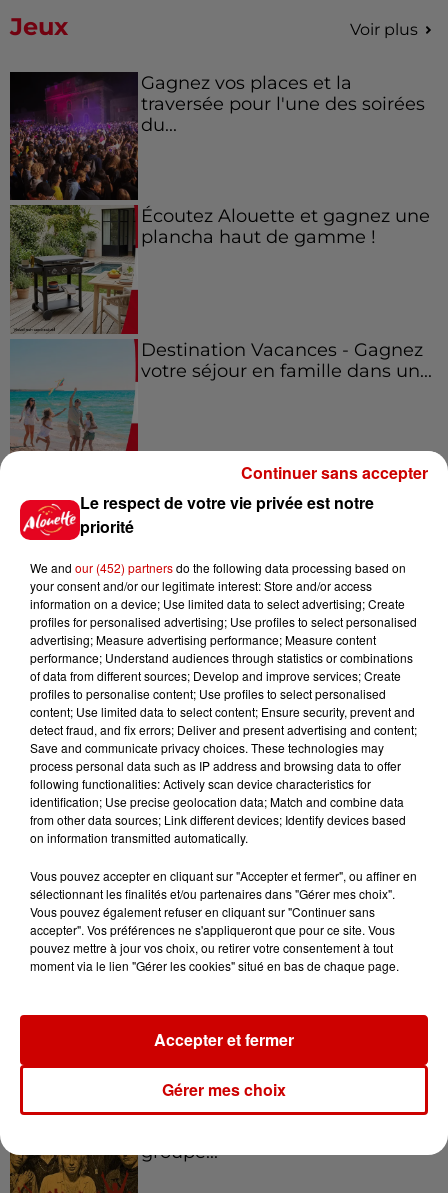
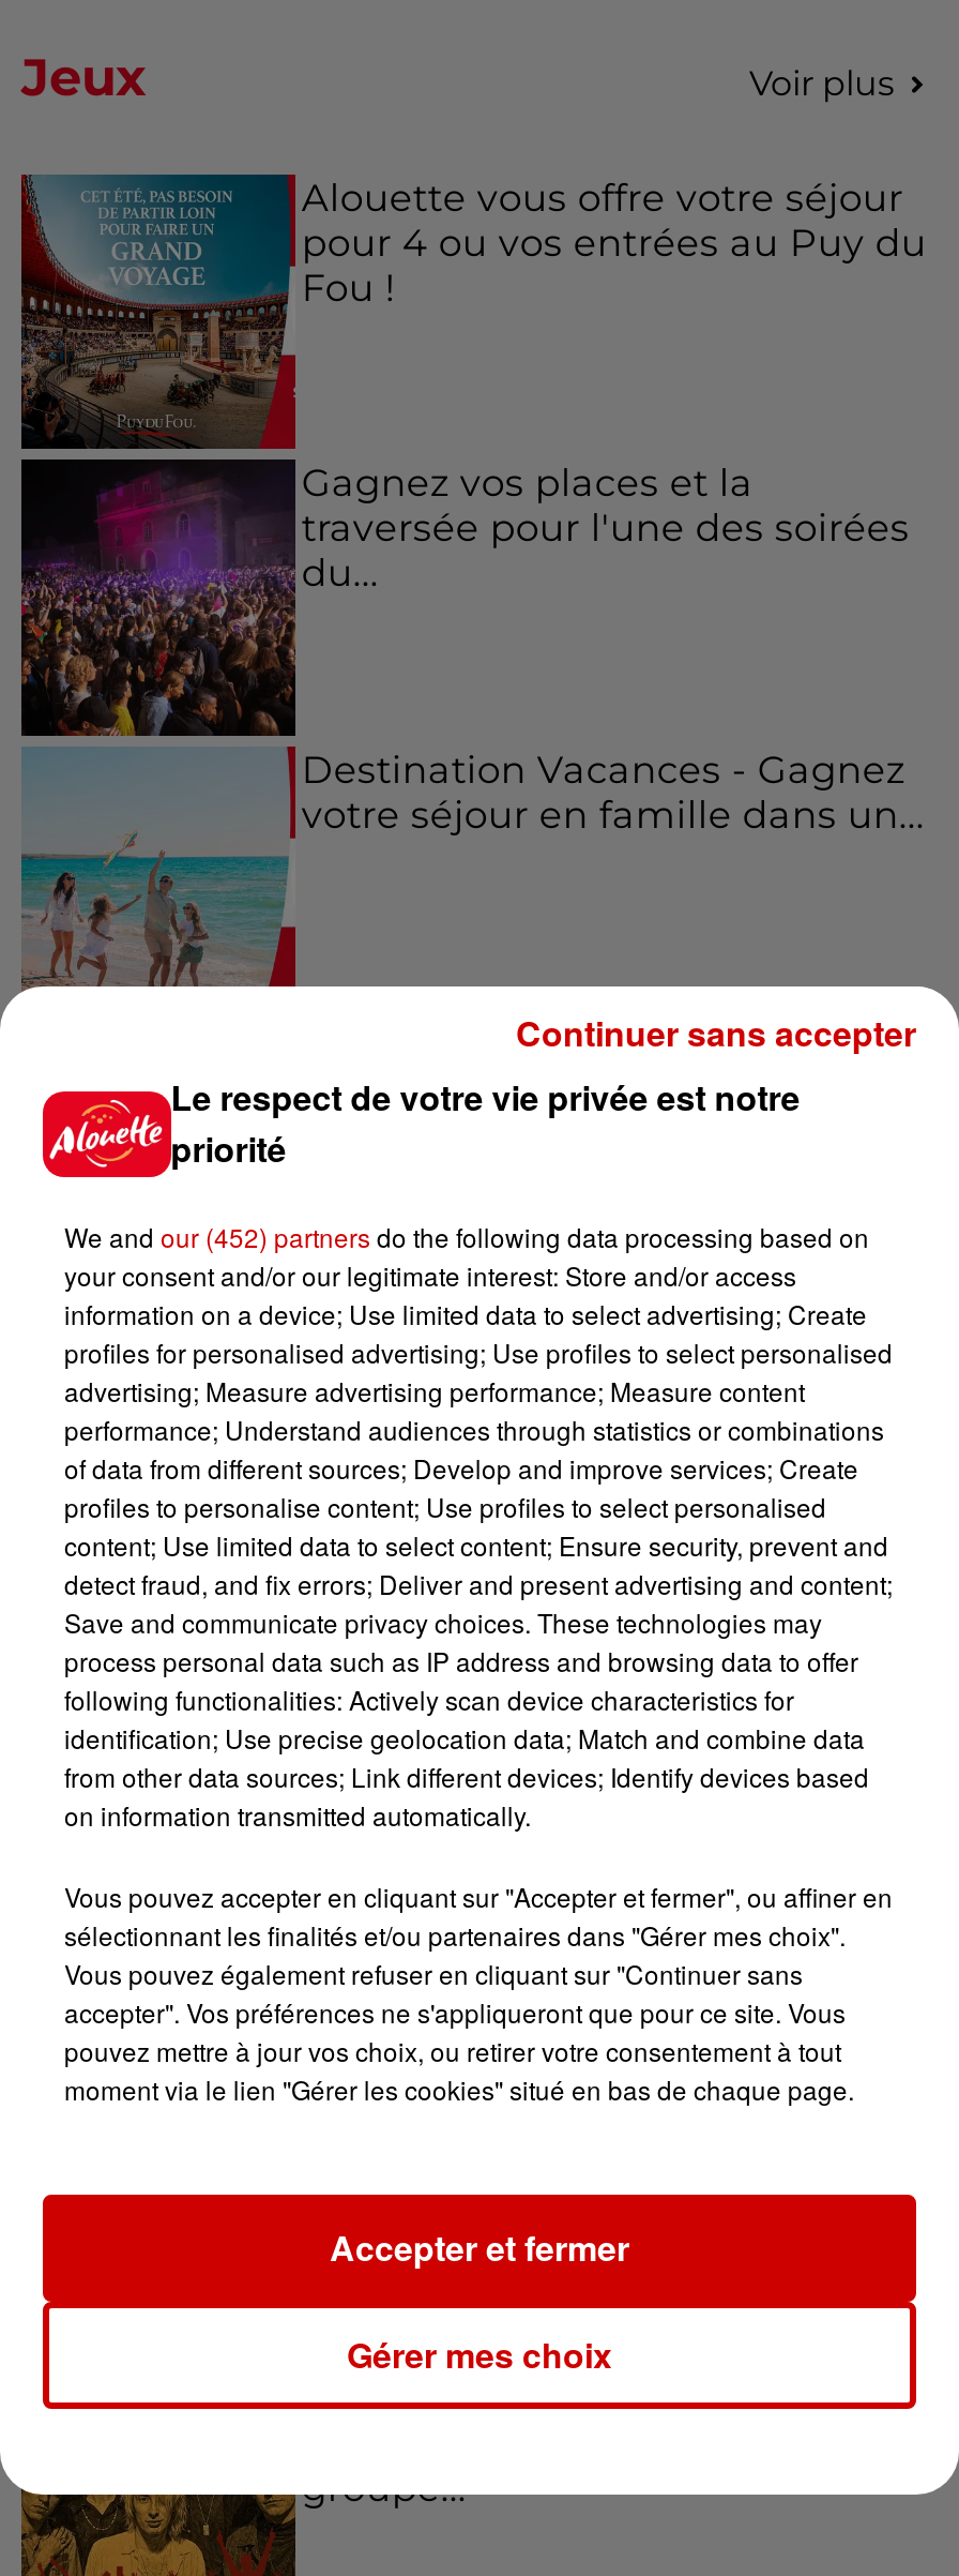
+ [image]
+ Alouette vous offre votre séjour
+ pour 4 ou vos entrées au Puy du
+ Fou !

moved down: Gagnez vos places et la | traversée pour l'une des soirées | du...

- [image]
- Écoutez Alouette et gagnez une
- plancha haut de gamme !
